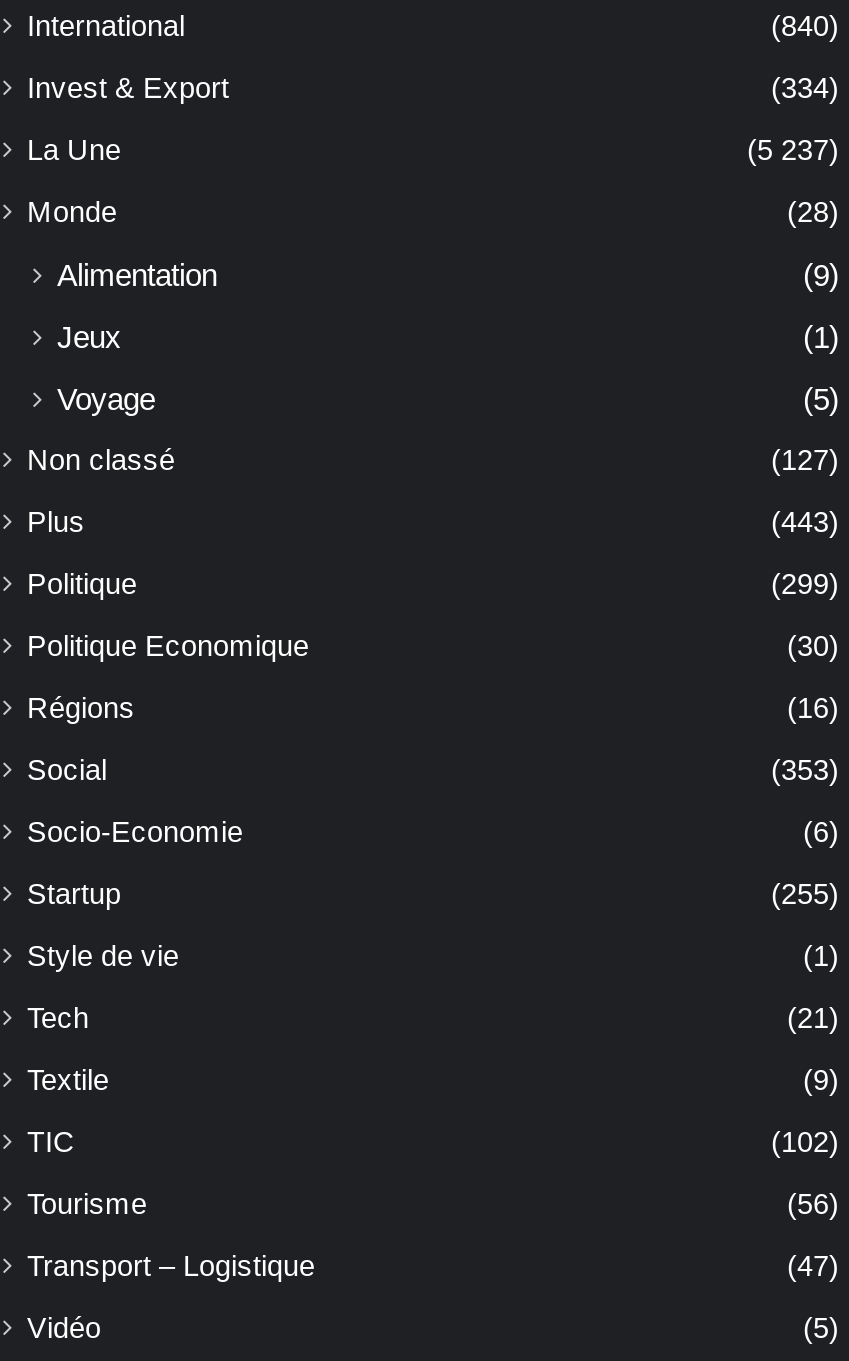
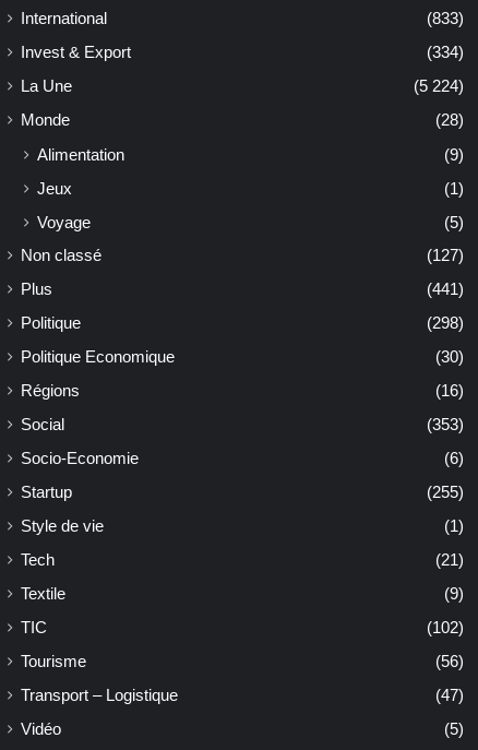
- (840)
+ (833)

- (5 237)
+ (5 224)

- (443)
+ (441)

- (299)
+ (298)
